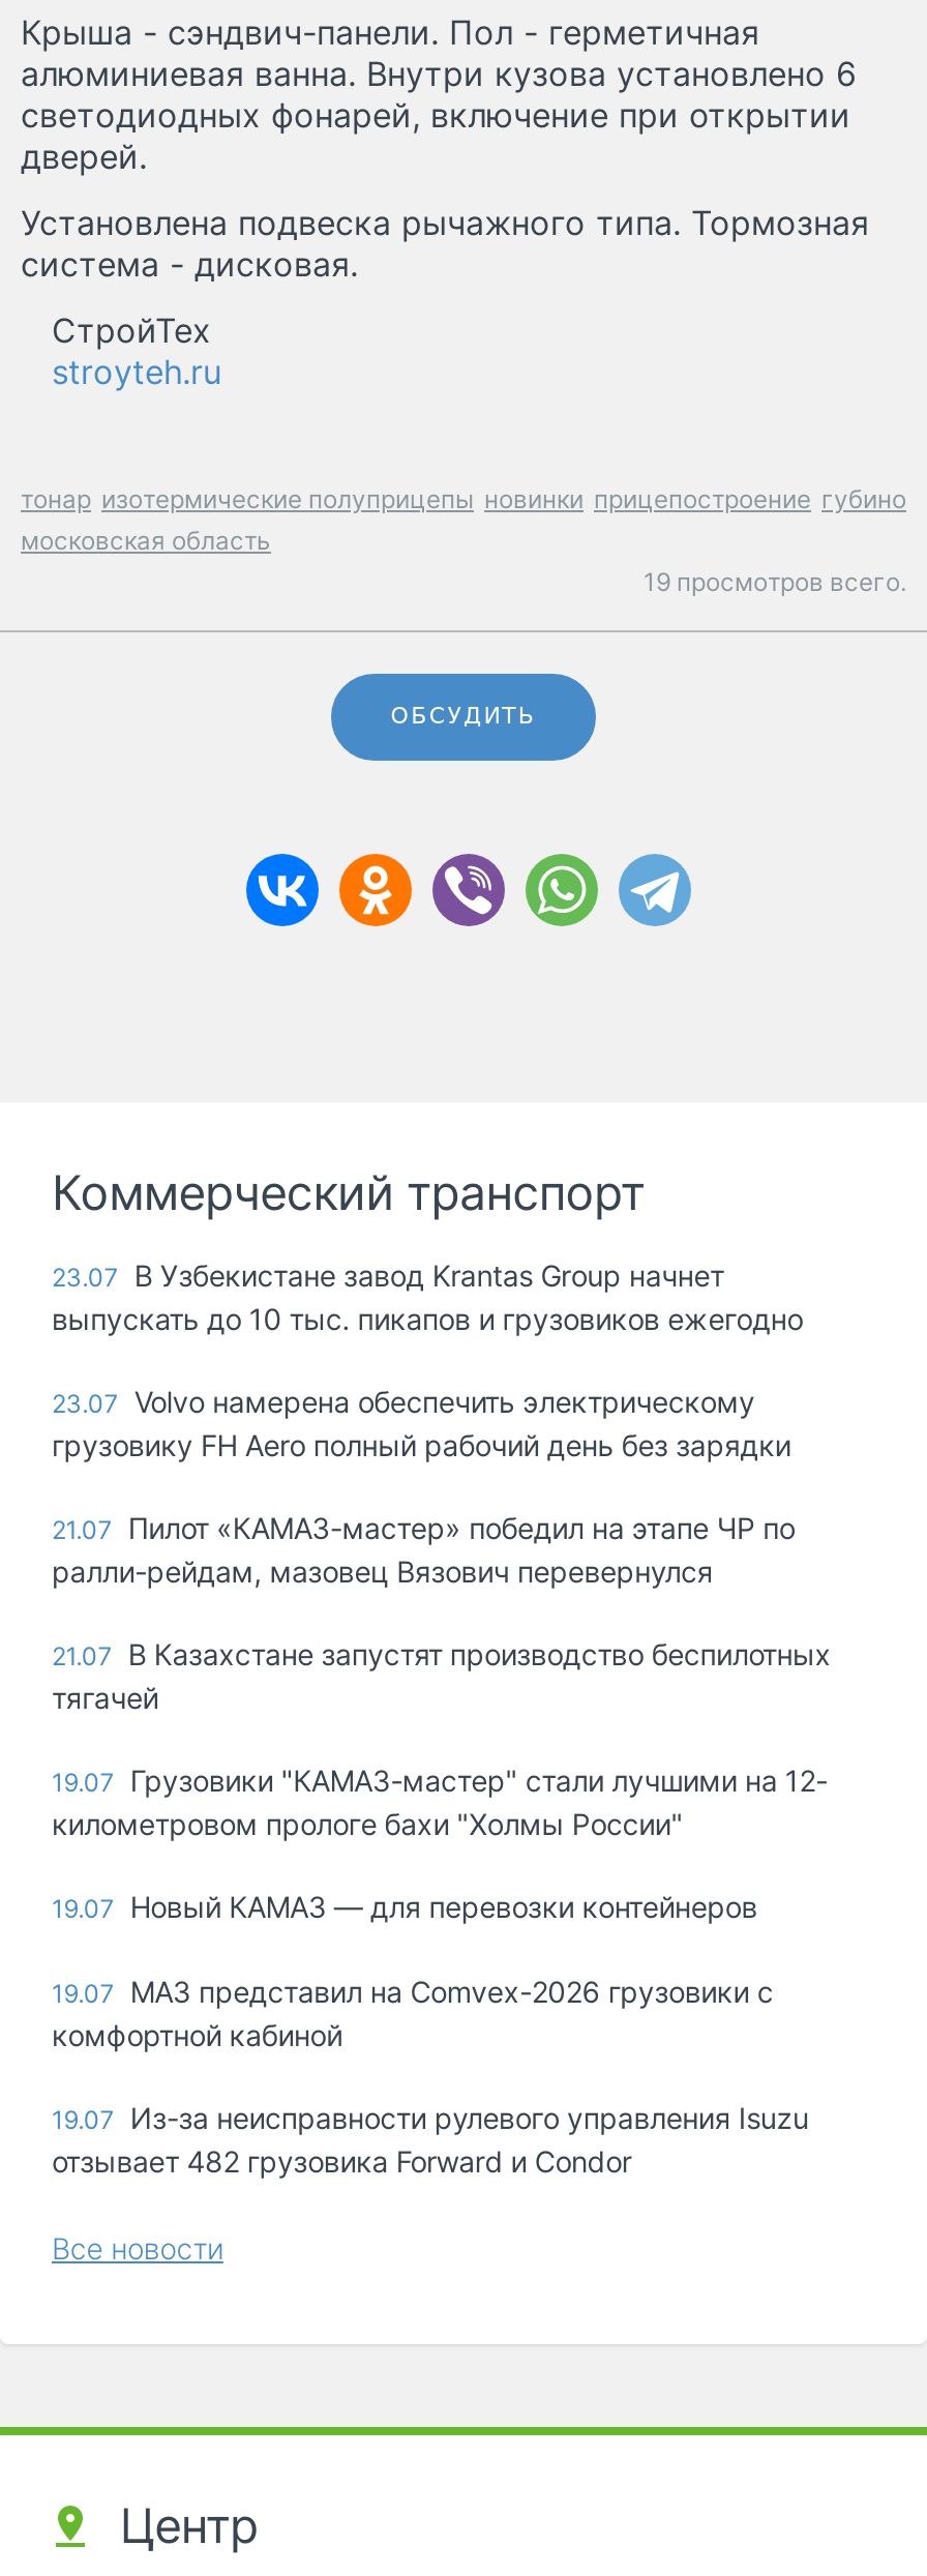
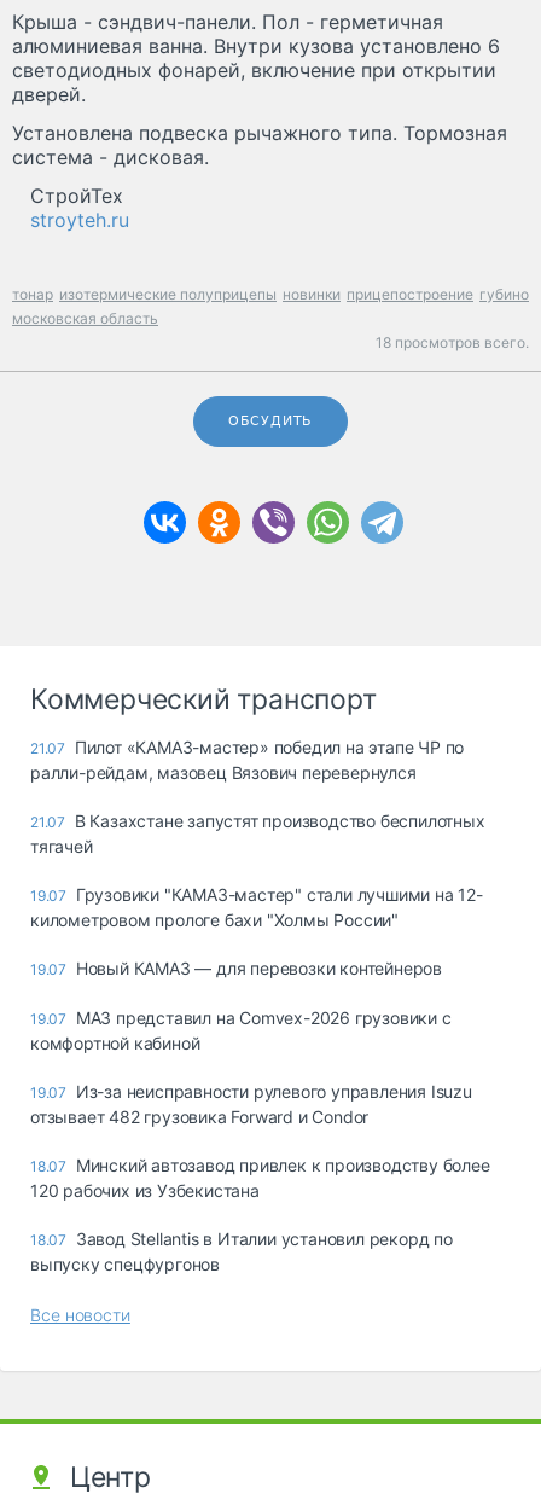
- 19 просмотров всего.
+ 18 просмотров всего.

- 23.07 В Узбекистане завод Krantas Group начнет
- выпускать до 10 тыс. пикапов и грузовиков ежегодно
- 23.07 Volvo намерена обеспечить электрическому
- грузовику FH Aero полный рабочий день без зарядки

moved up: 21.07 Пилот «КАМАЗ-мастер» победил на этапе ЧР по | ралли-рейдам, мазовец Вязович перевернулся | 21.07 В Казахстане запустят производство беспилотных | ... | 19.07 Из-за неисправности рулевого управления Isuzu | отзывает 482 грузовика Forward и Condor

+ 18.07 Минский автозавод привлек к производству более
+ 120 рабочих из Узбекистана
+ 18.07 Завод Stellantis в Италии установил рекорд по
+ выпуску спецфургонов
